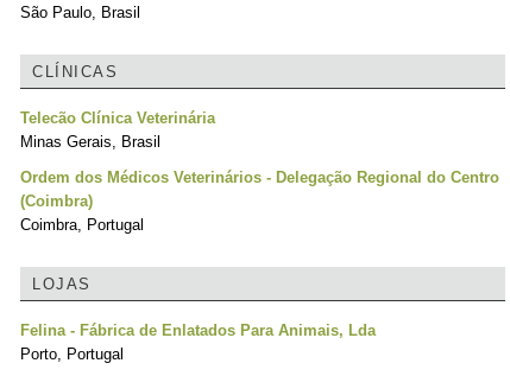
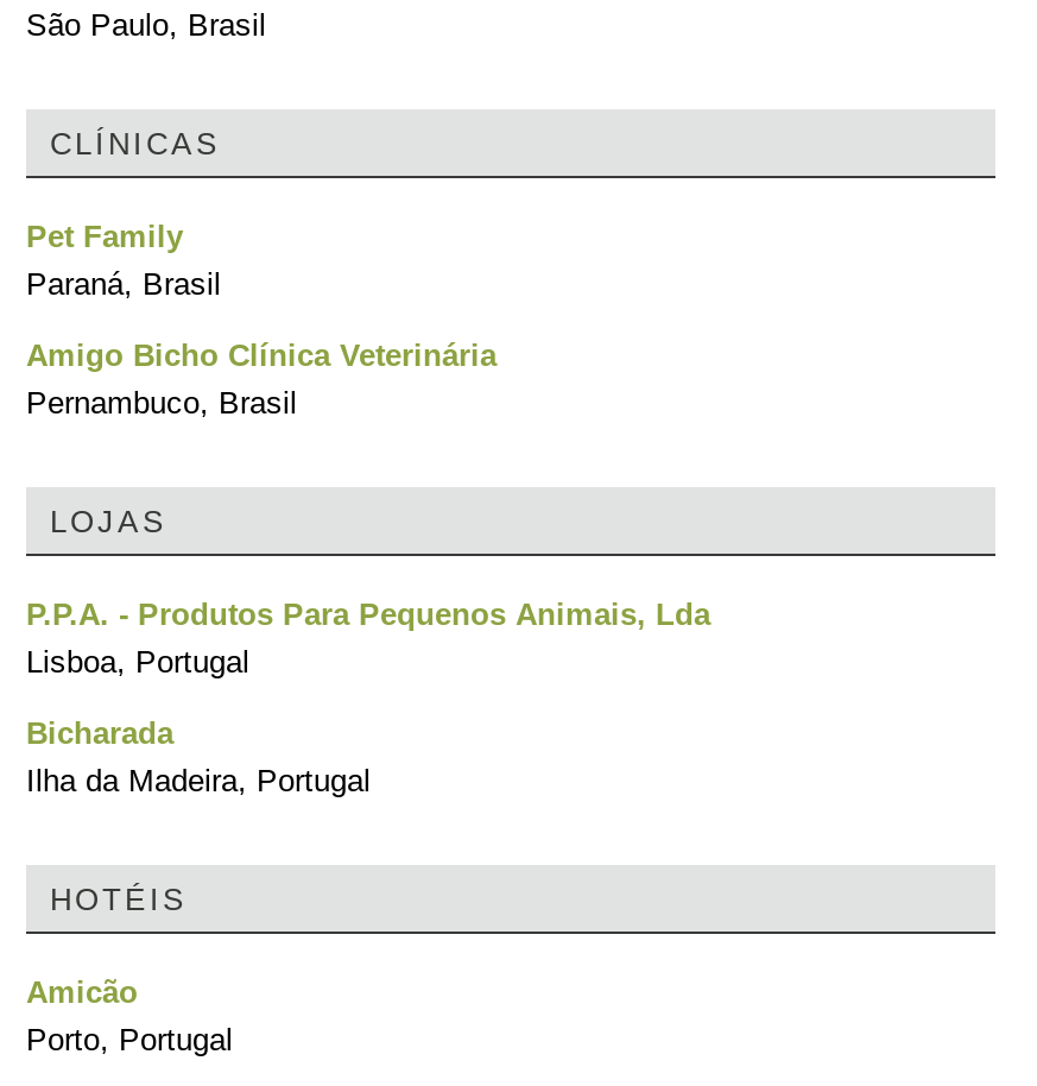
- Telecão Clínica Veterinária
- Minas Gerais, Brasil
+ Pet Family
+ Paraná, Brasil

- Ordem dos Médicos Veterinários - Delegação Regional do Centro
- (Coimbra)
- Coimbra, Portugal
+ Amigo Bicho Clínica Veterinária
+ Pernambuco, Brasil

moved up: LOJAS

- Felina - Fábrica de Enlatados Para Animais, Lda
+ P.P.A. - Produtos Para Pequenos Animais, Lda
+ Lisboa, Portugal
+ Bicharada
+ Ilha da Madeira, Portugal
+ HOTÉIS
+ Amicão
